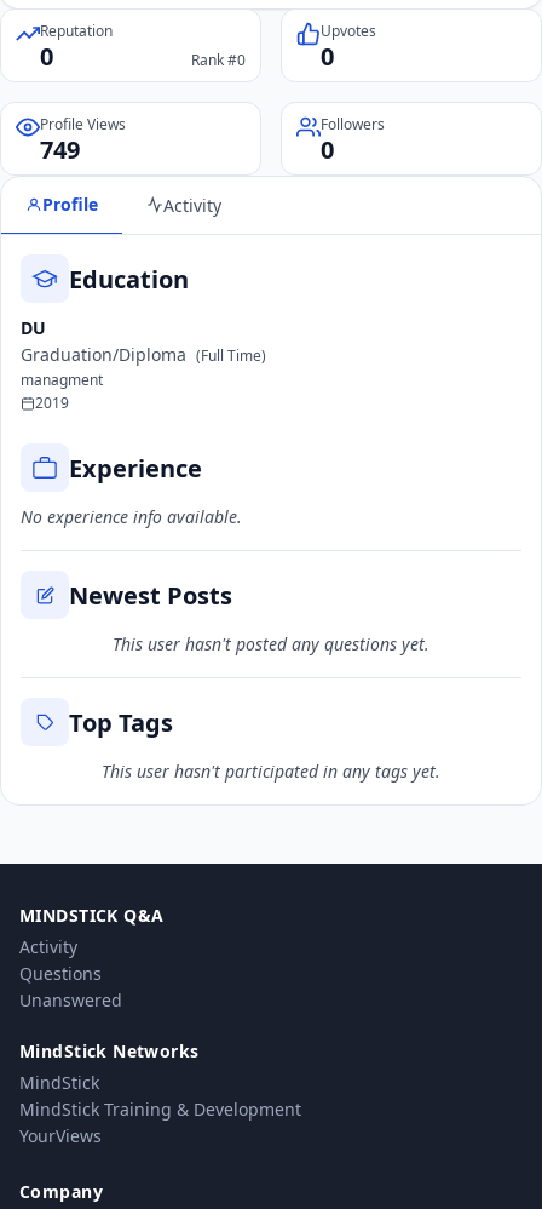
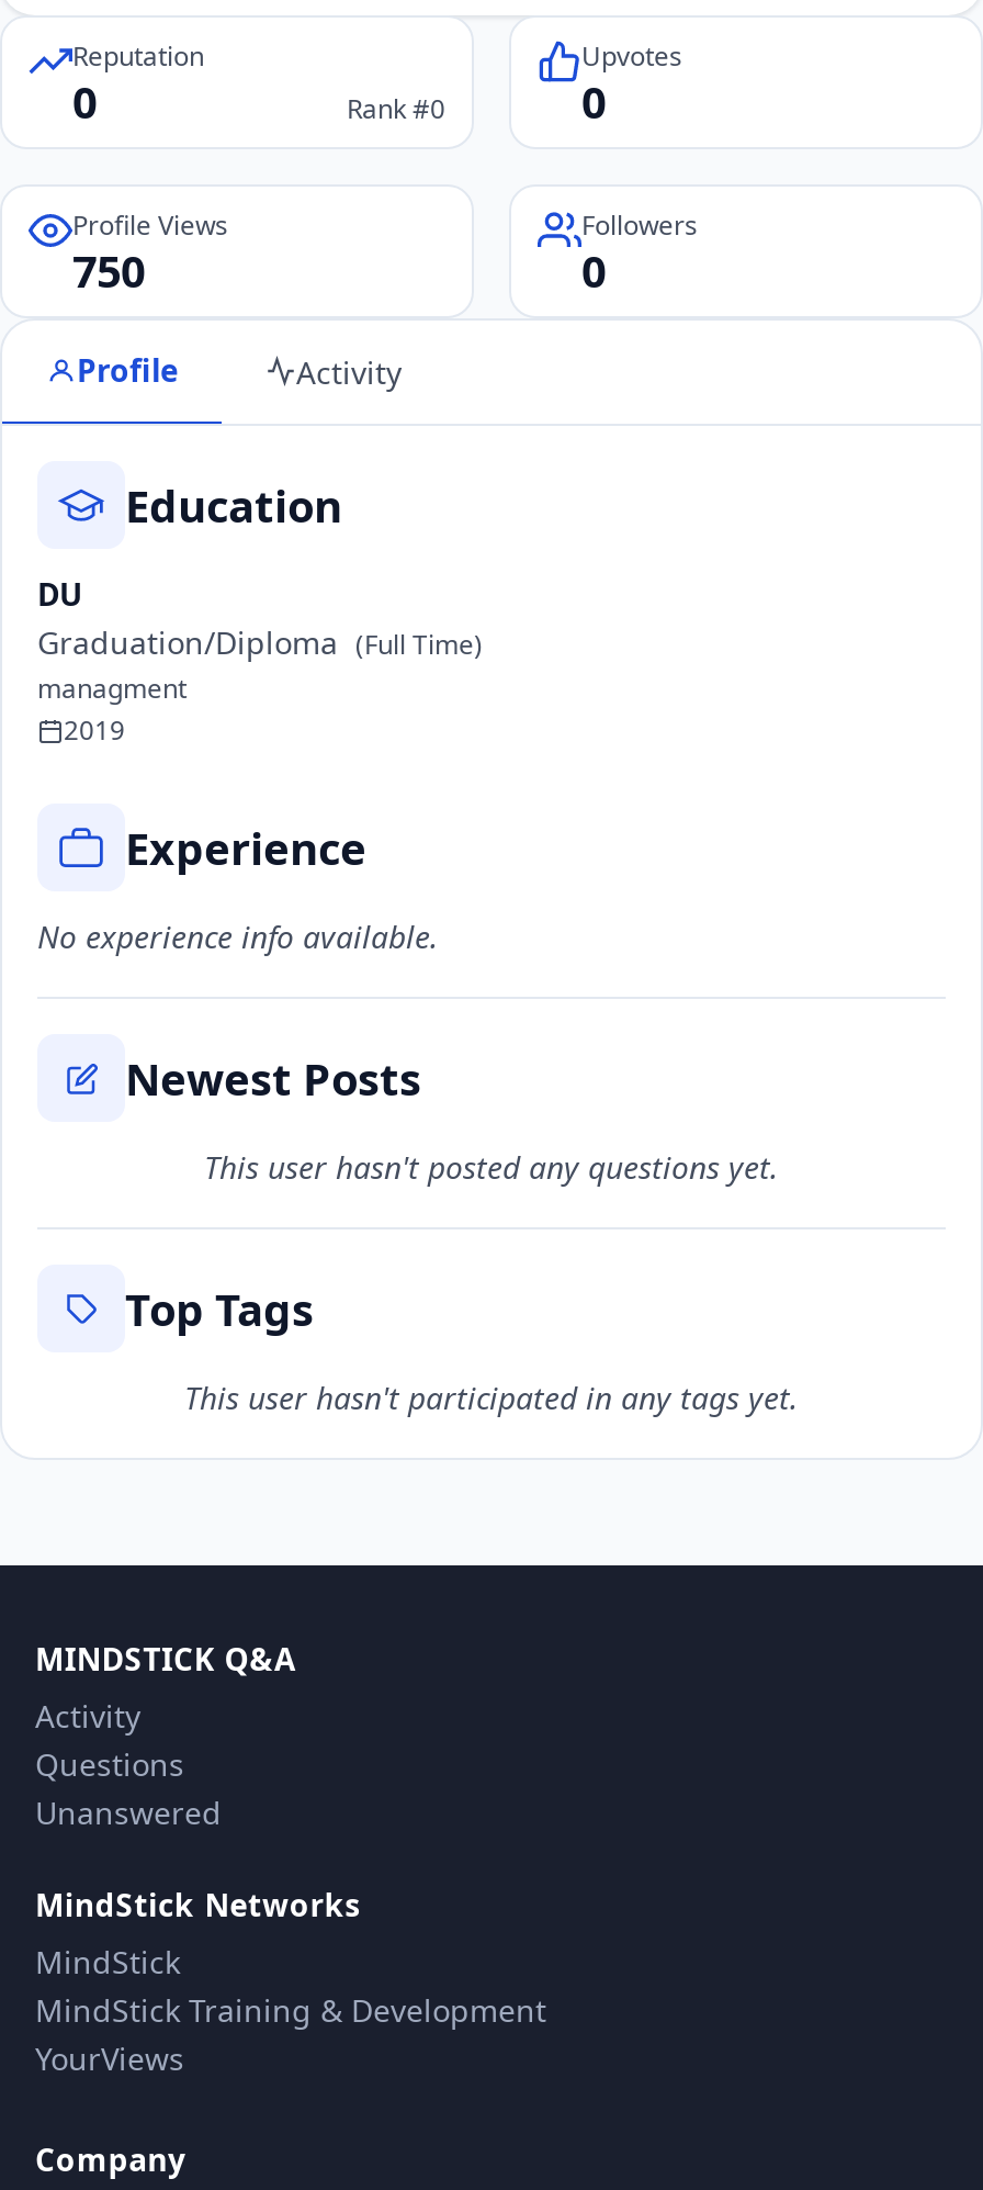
- 749
+ 750
